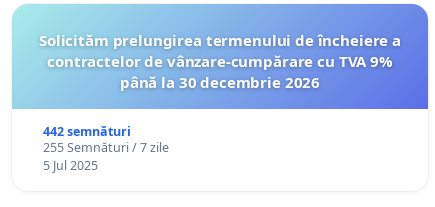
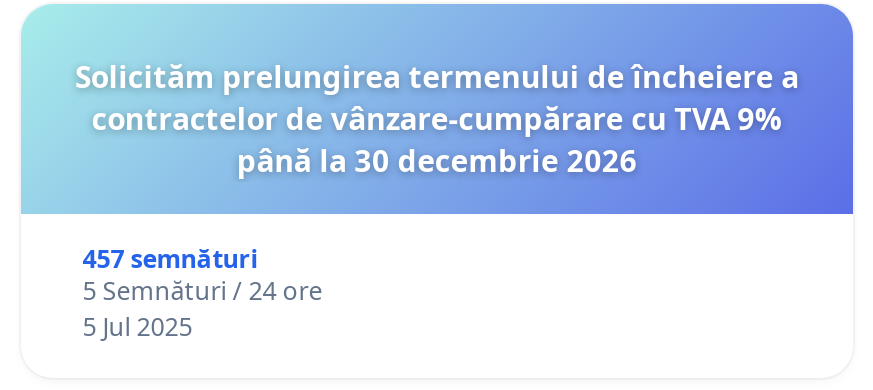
- 442 semnături
+ 457 semnături

- 255 Semnături / 7 zile
+ 5 Semnături / 24 ore
